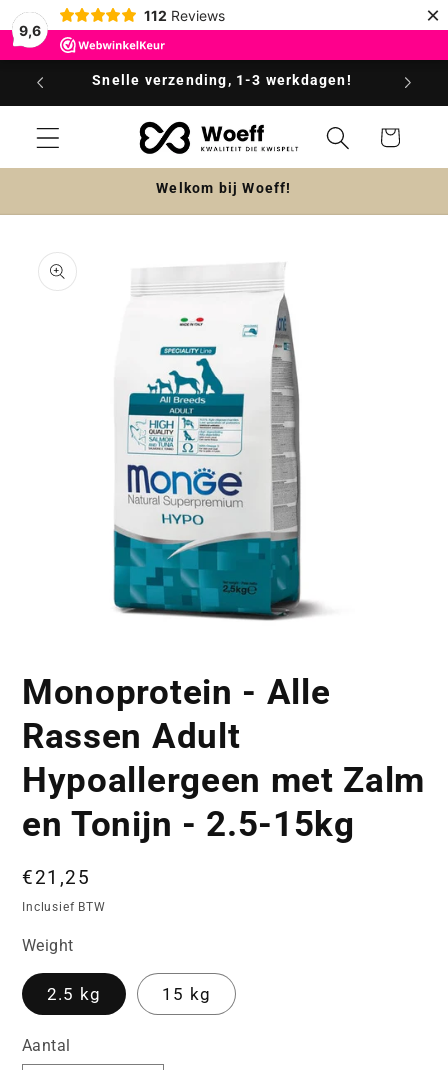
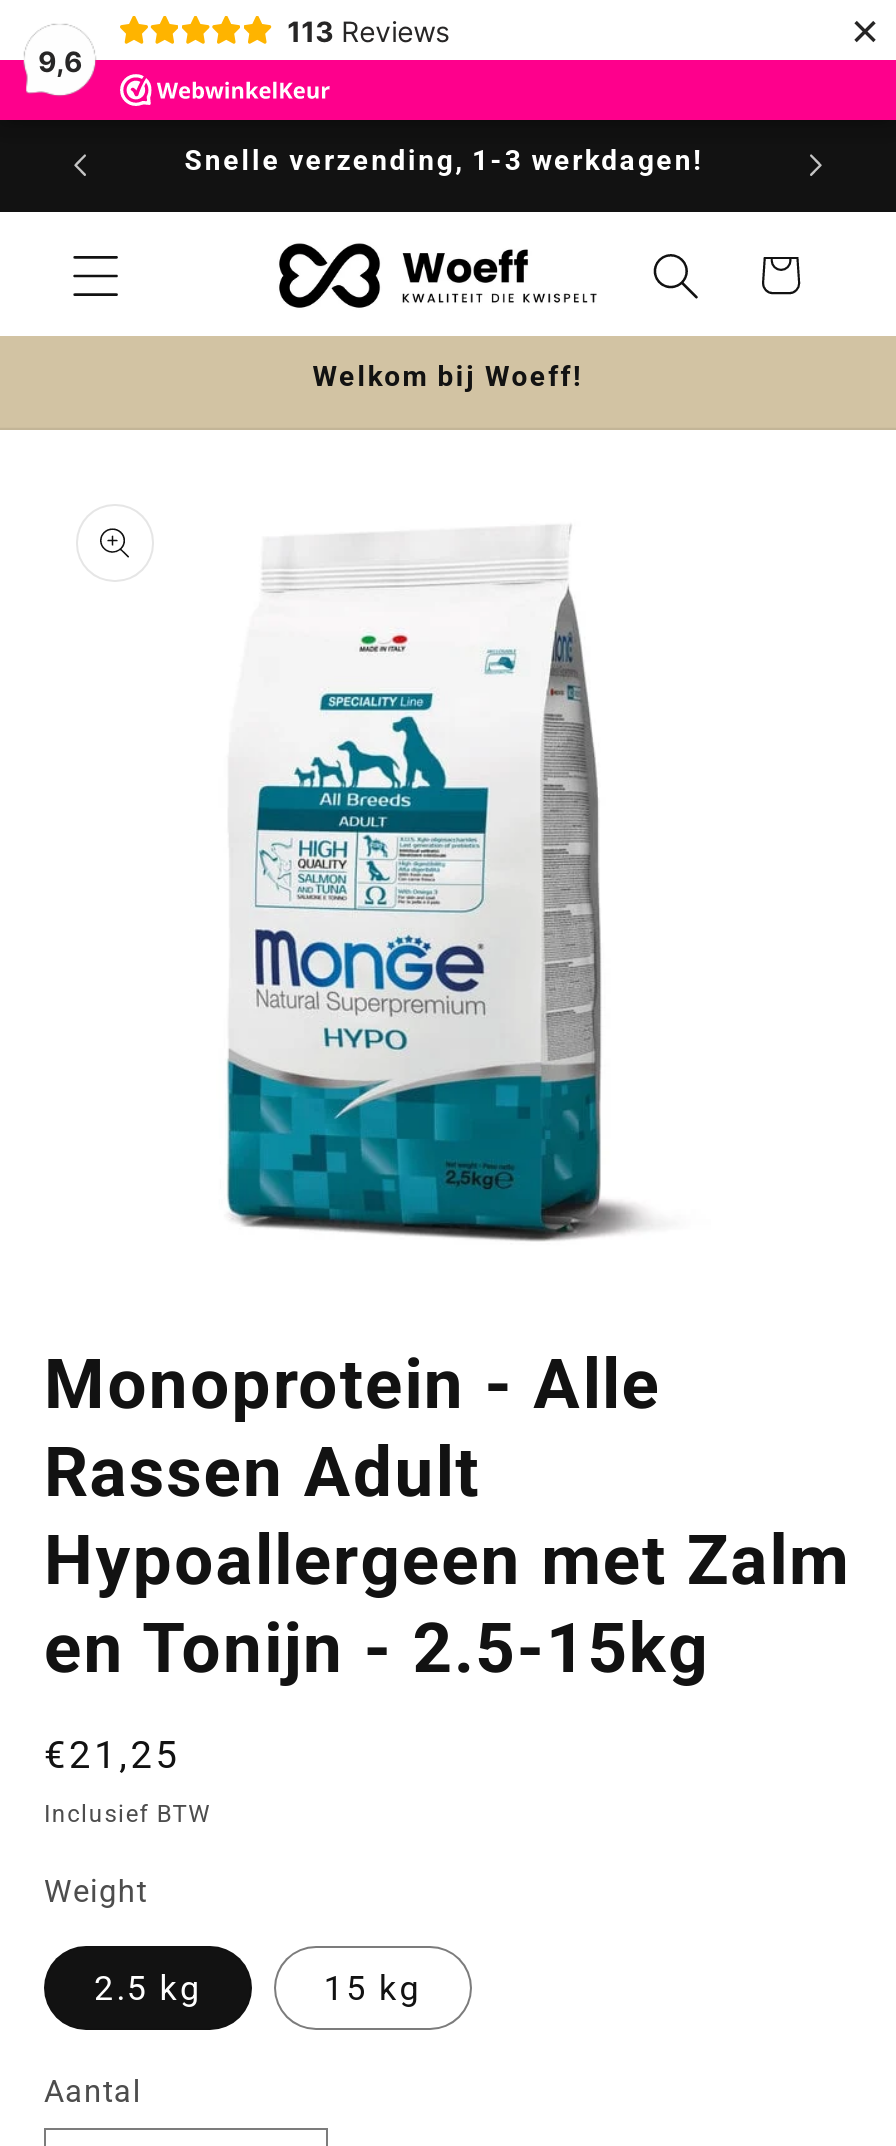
- 112 Reviews
+ 113 Reviews
